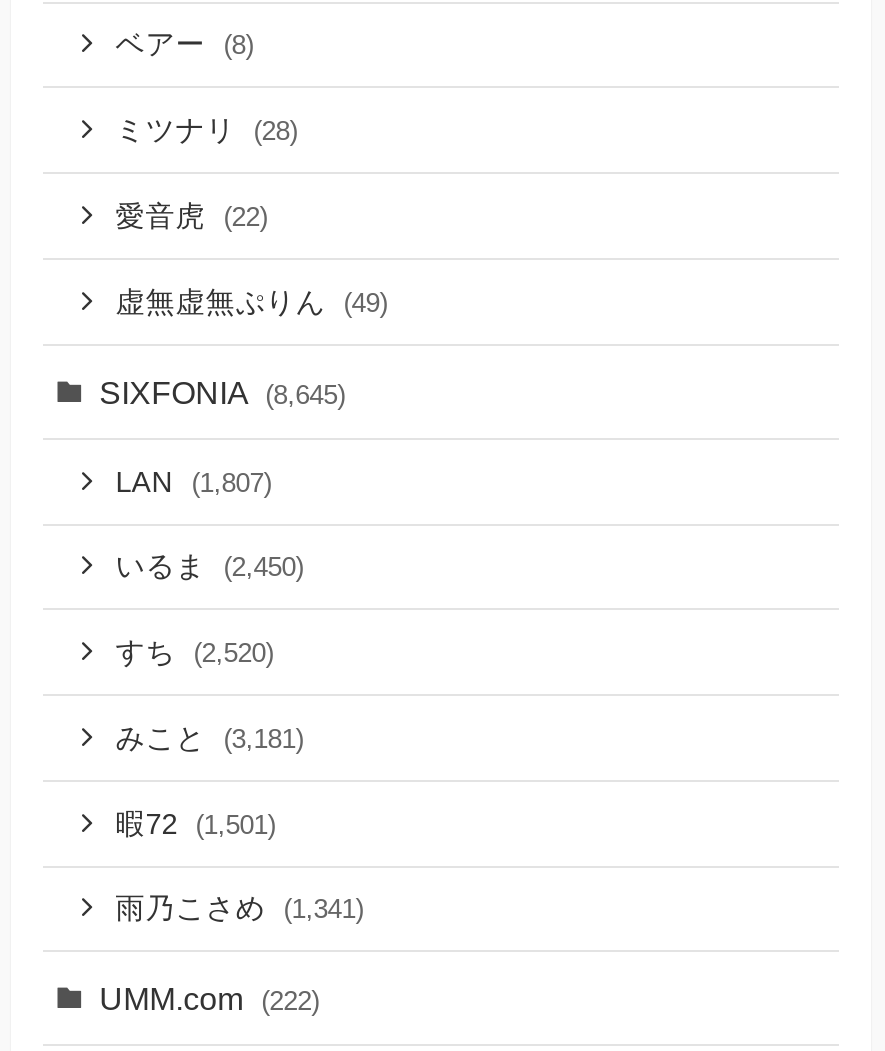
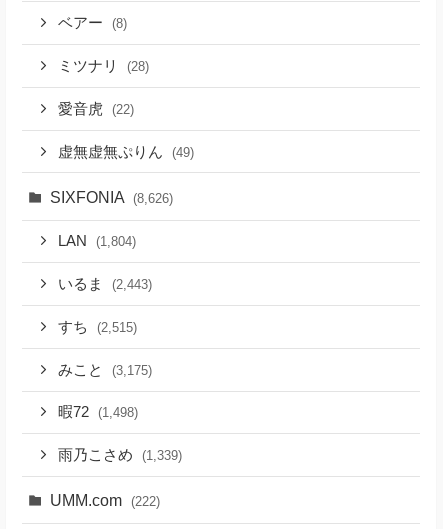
- SIXFONIA (8,645)
+ SIXFONIA (8,626)

- LAN (1,807)
+ LAN (1,804)

- いるま (2,450)
+ いるま (2,443)

- すち (2,520)
+ すち (2,515)

- みこと (3,181)
+ みこと (3,175)

- 暇72 (1,501)
+ 暇72 (1,498)

- 雨乃こさめ (1,341)
+ 雨乃こさめ (1,339)
